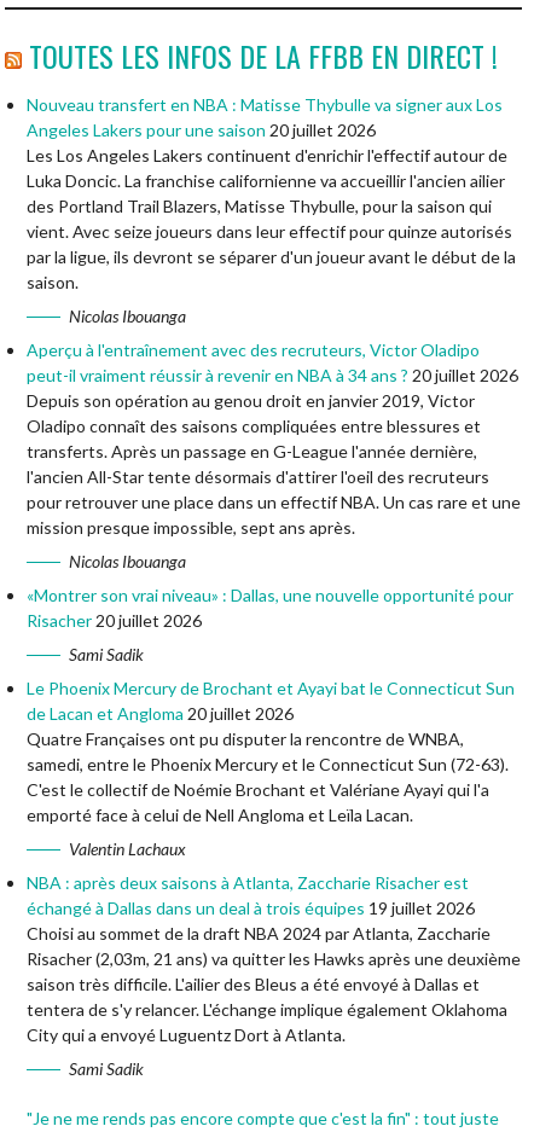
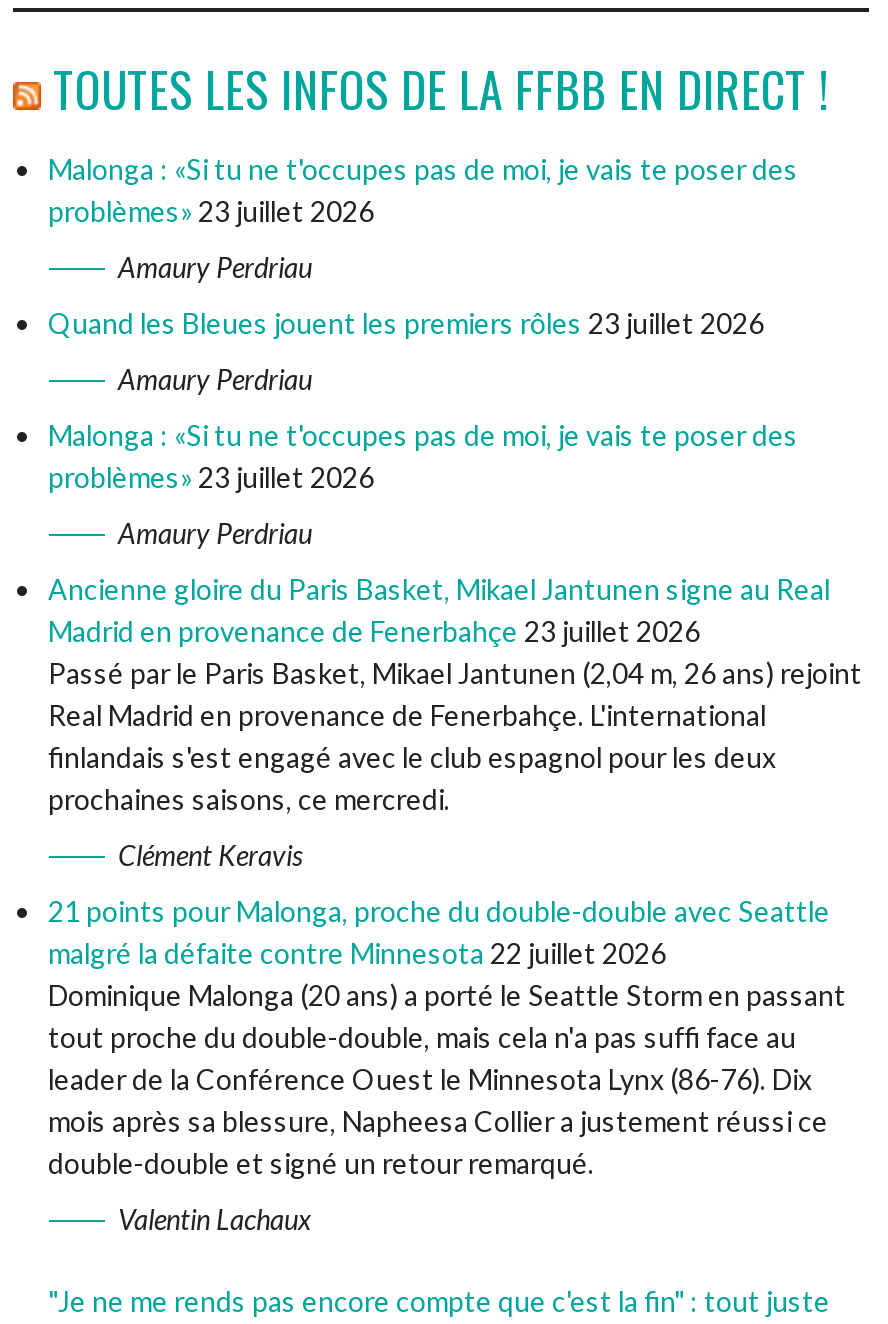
- Nouveau transfert en NBA : Matisse Thybulle va signer aux Los
- Angeles Lakers pour une saison 20 juillet 2026
- Les Los Angeles Lakers continuent d'enrichir l'effectif autour de
- Luka Doncic. La franchise californienne va accueillir l'ancien ailier
- des Portland Trail Blazers, Matisse Thybulle, pour la saison qui
- vient. Avec seize joueurs dans leur effectif pour quinze autorisés
- par la ligue, ils devront se séparer d'un joueur avant le début de la
- saison.
- Nicolas Ibouanga
- Aperçu à l'entraînement avec des recruteurs, Victor Oladipo
- peut-il vraiment réussir à revenir en NBA à 34 ans ? 20 juillet 2026
- Depuis son opération au genou droit en janvier 2019, Victor
- Oladipo connaît des saisons compliquées entre blessures et
- transferts. Après un passage en G-League l'année dernière,
- l'ancien All-Star tente désormais d'attirer l'oeil des recruteurs
- pour retrouver une place dans un effectif NBA. Un cas rare et une
- mission presque impossible, sept ans après.
- Nicolas Ibouanga
- «Montrer son vrai niveau» : Dallas, une nouvelle opportunité pour
- Risacher 20 juillet 2026
- Sami Sadik
- Le Phoenix Mercury de Brochant et Ayayi bat le Connecticut Sun
- de Lacan et Angloma 20 juillet 2026
- Quatre Françaises ont pu disputer la rencontre de WNBA,
- samedi, entre le Phoenix Mercury et le Connecticut Sun (72-63).
- C'est le collectif de Noémie Brochant et Valériane Ayayi qui l'a
- emporté face à celui de Nell Angloma et Leïla Lacan.
+ Malonga : «Si tu ne t'occupes pas de moi, je vais te poser des
+ problèmes» 23 juillet 2026
+ Amaury Perdriau
+ Quand les Bleues jouent les premiers rôles 23 juillet 2026
+ Amaury Perdriau
+ Malonga : «Si tu ne t'occupes pas de moi, je vais te poser des
+ problèmes» 23 juillet 2026
+ Amaury Perdriau
+ Ancienne gloire du Paris Basket, Mikael Jantunen signe au Real
+ Madrid en provenance de Fenerbahçe 23 juillet 2026
+ Passé par le Paris Basket, Mikael Jantunen (2,04 m, 26 ans) rejoint
+ Real Madrid en provenance de Fenerbahçe. L'international
+ finlandais s'est engagé avec le club espagnol pour les deux
+ prochaines saisons, ce mercredi.
+ Clément Keravis
+ 21 points pour Malonga, proche du double-double avec Seattle
+ malgré la défaite contre Minnesota 22 juillet 2026
+ Dominique Malonga (20 ans) a porté le Seattle Storm en passant
+ tout proche du double-double, mais cela n'a pas suffi face au
+ leader de la Conférence Ouest le Minnesota Lynx (86-76). Dix
+ mois après sa blessure, Napheesa Collier a justement réussi ce
+ double-double et signé un retour remarqué.

- NBA : après deux saisons à Atlanta, Zaccharie Risacher est
- échangé à Dallas dans un deal à trois équipes 19 juillet 2026
- Choisi au sommet de la draft NBA 2024 par Atlanta, Zaccharie
- Risacher (2,03m, 21 ans) va quitter les Hawks après une deuxième
- saison très difficile. L'ailier des Bleus a été envoyé à Dallas et
- tentera de s'y relancer. L'échange implique également Oklahoma
- City qui a envoyé Luguentz Dort à Atlanta.
- Sami Sadik
